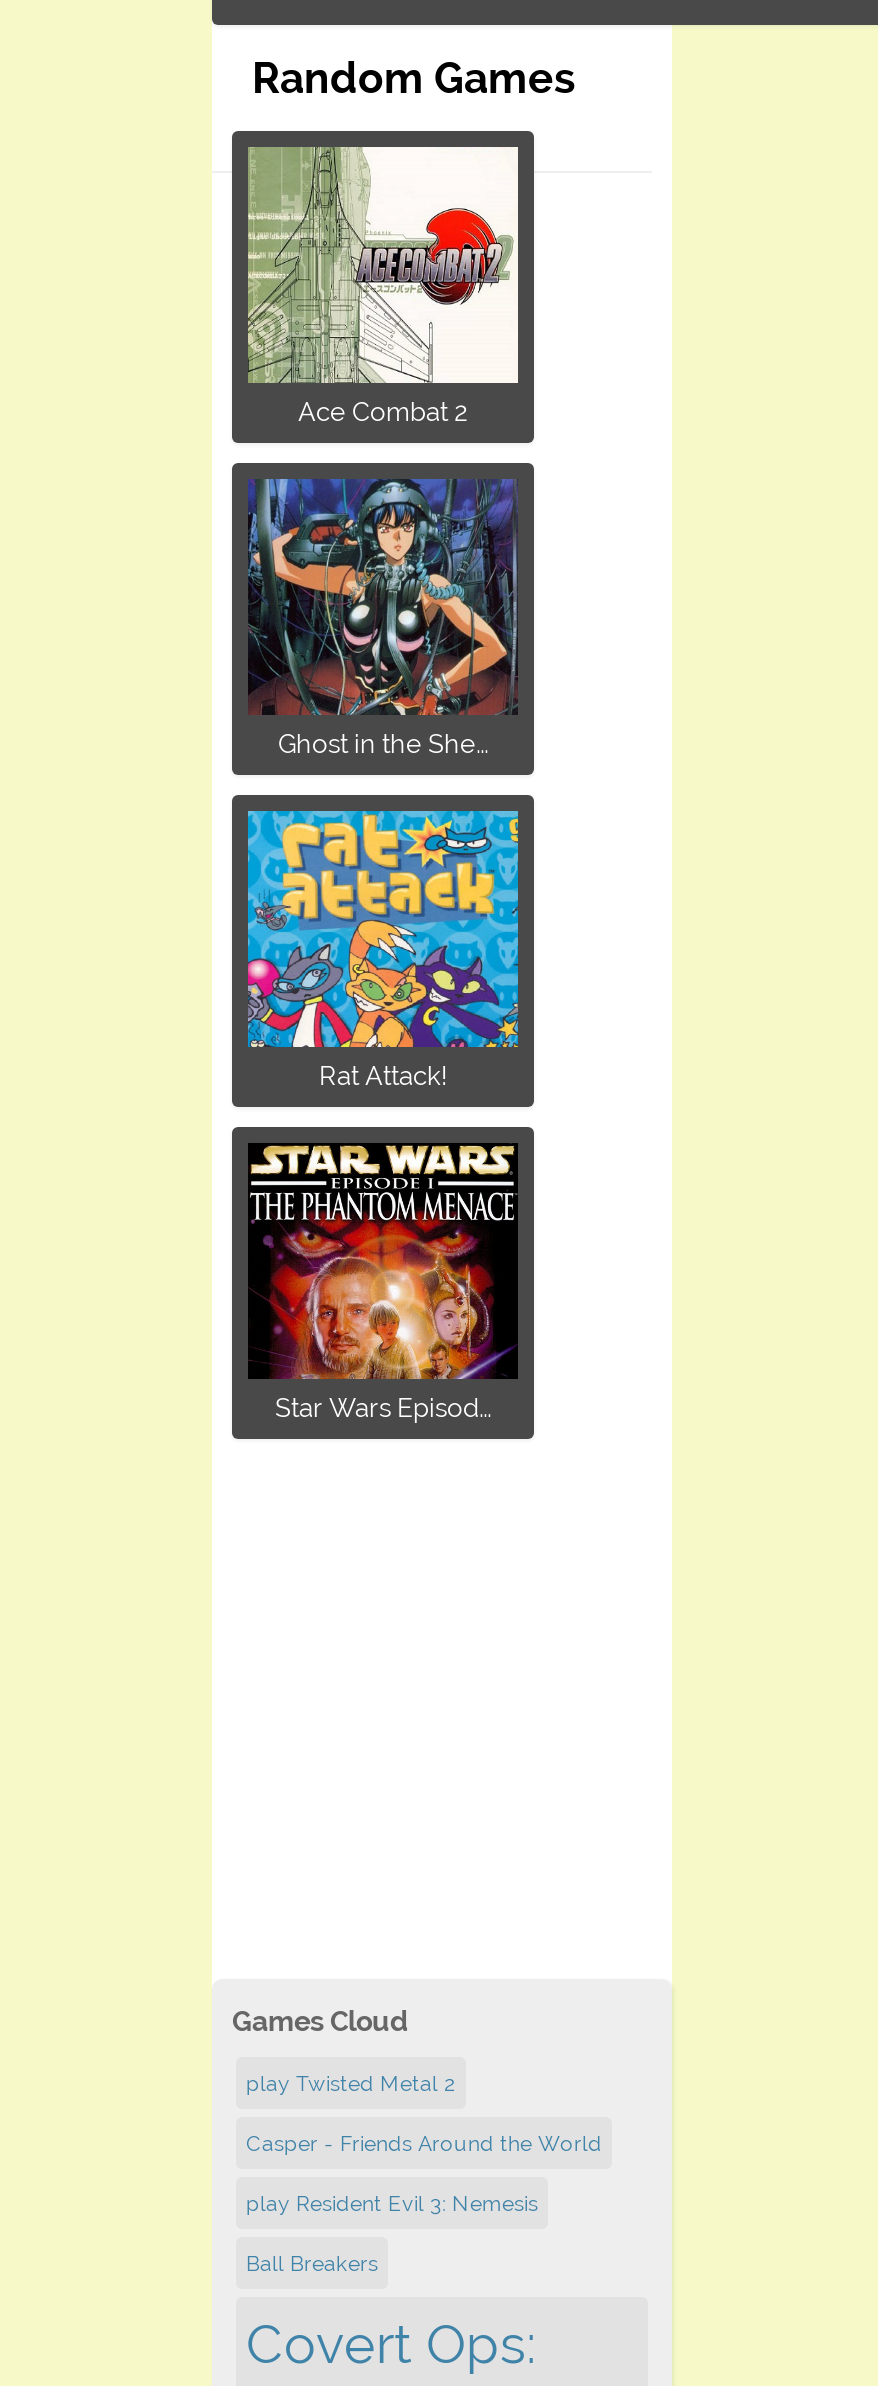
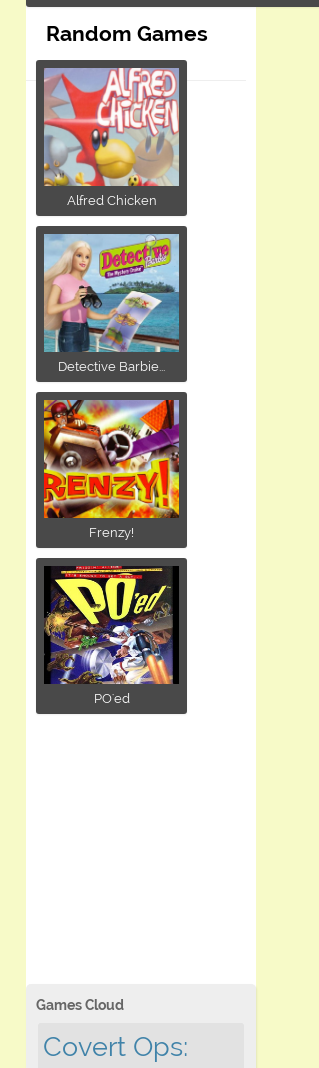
- [image]
- Ace Combat 2
+ [image]
+ Alfred Chicken

- [image]
- Ghost in the She...
+ [image]
+ Detective Barbie...

- [image]
- Rat Attack!
+ [image]
+ Frenzy!

- [image]
- Star Wars Episod...
+ [image]
+ PO'ed

- play Twisted Metal 2
- Casper - Friends Around the World
- play Resident Evil 3: Nemesis
- Ball Breakers
